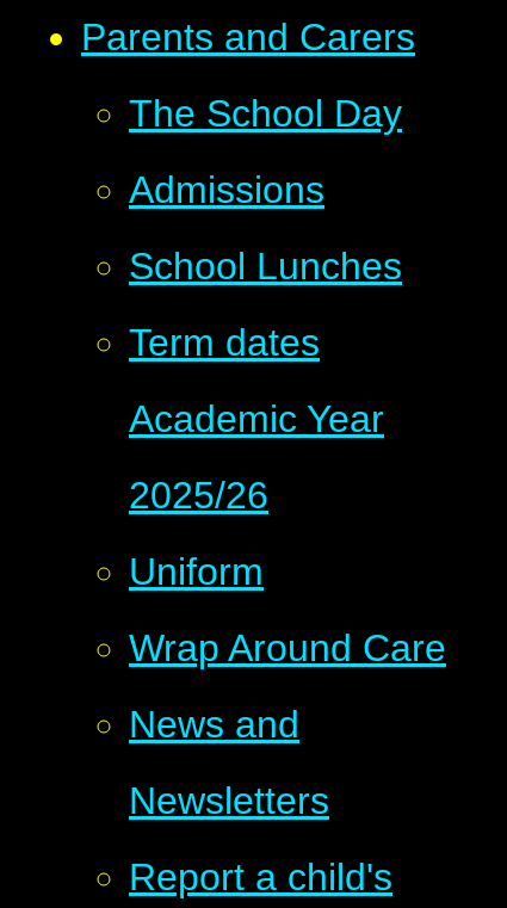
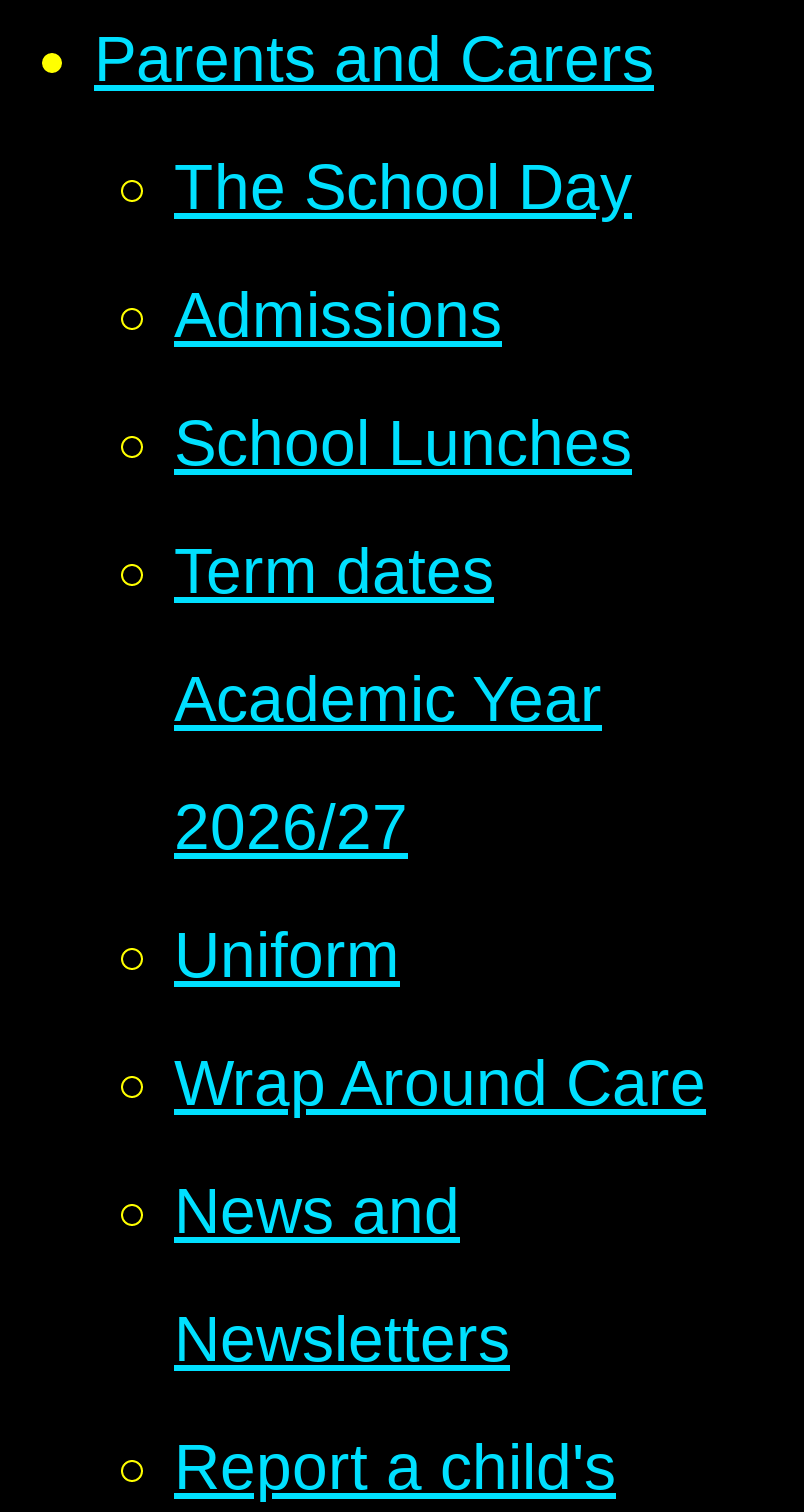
- 2025/26
+ 2026/27
